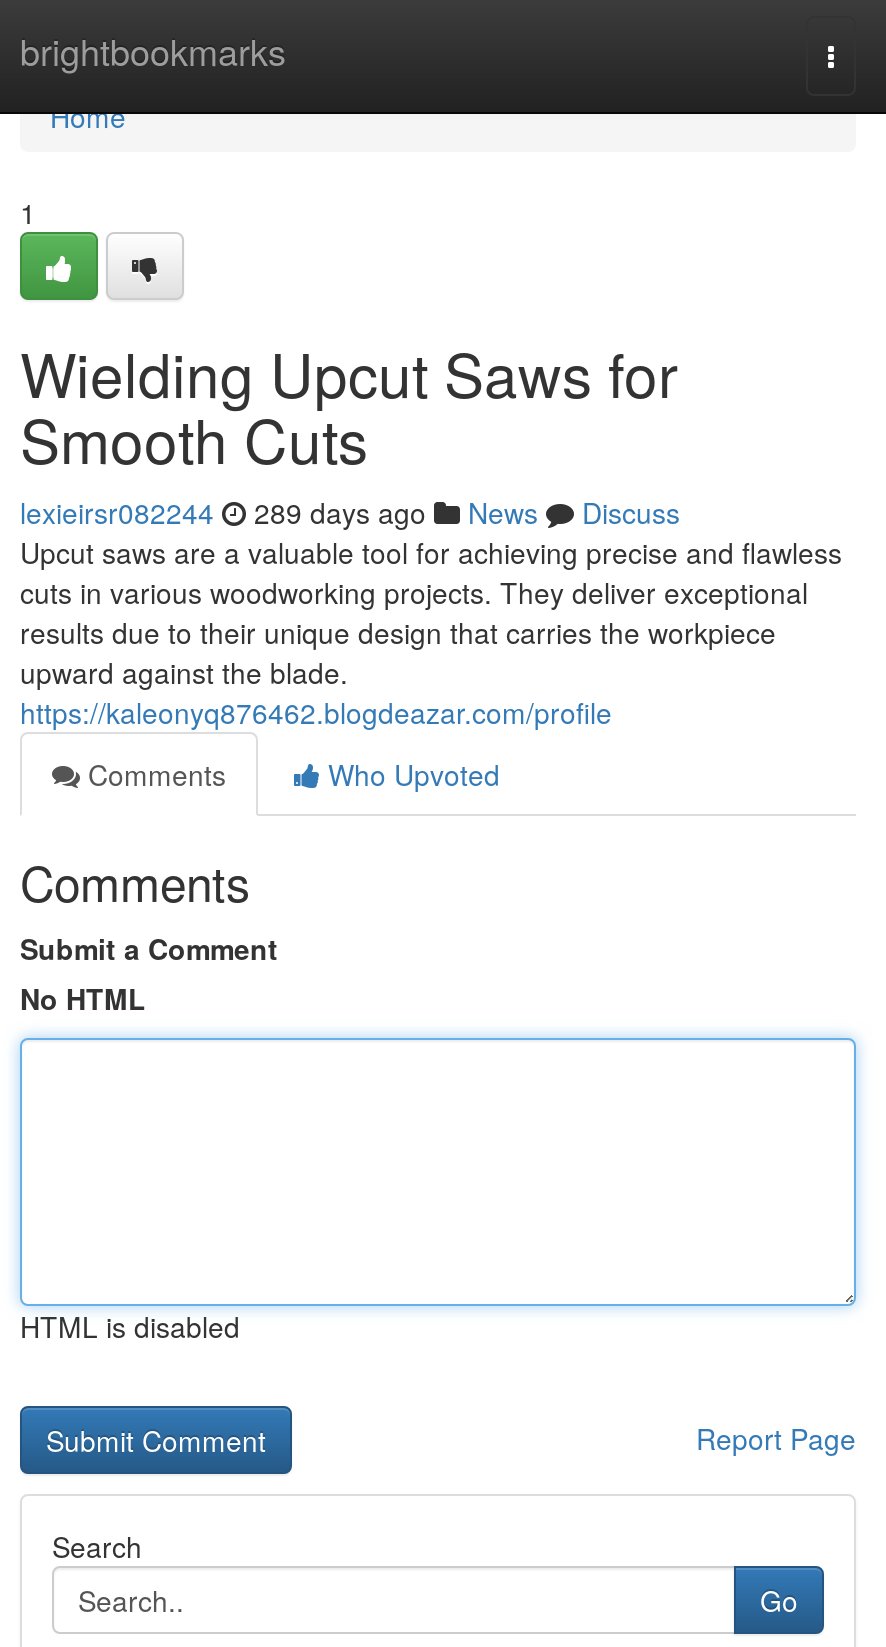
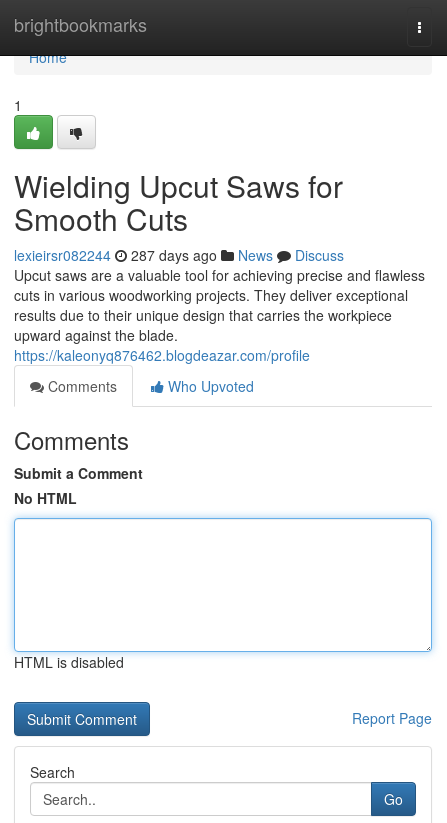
- lexieirsr082244 289 days ago News Discuss
+ lexieirsr082244 287 days ago News Discuss
